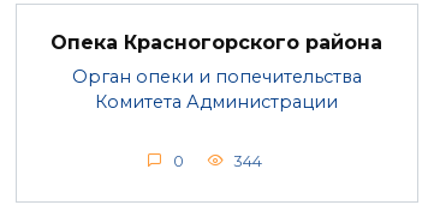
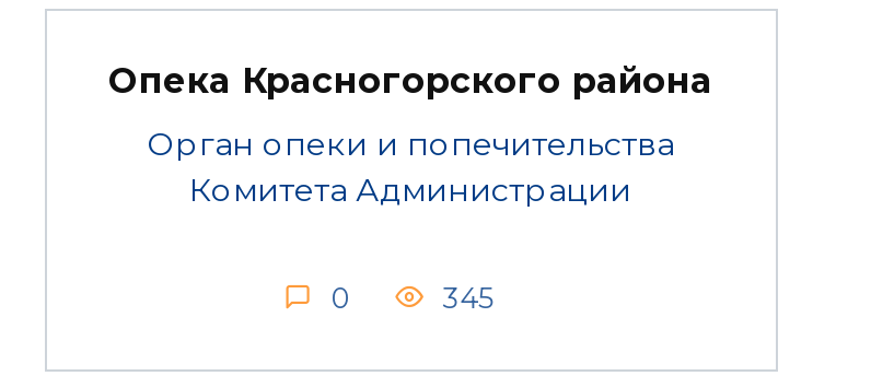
- 344
+ 345
